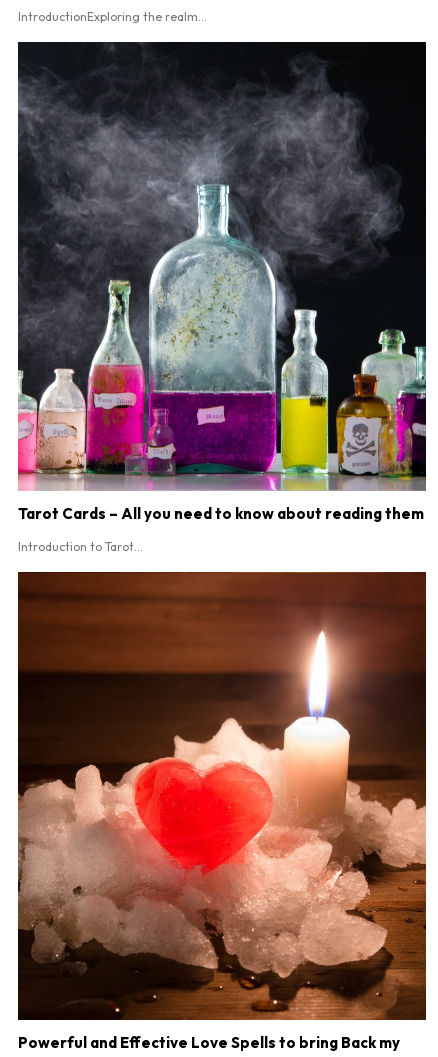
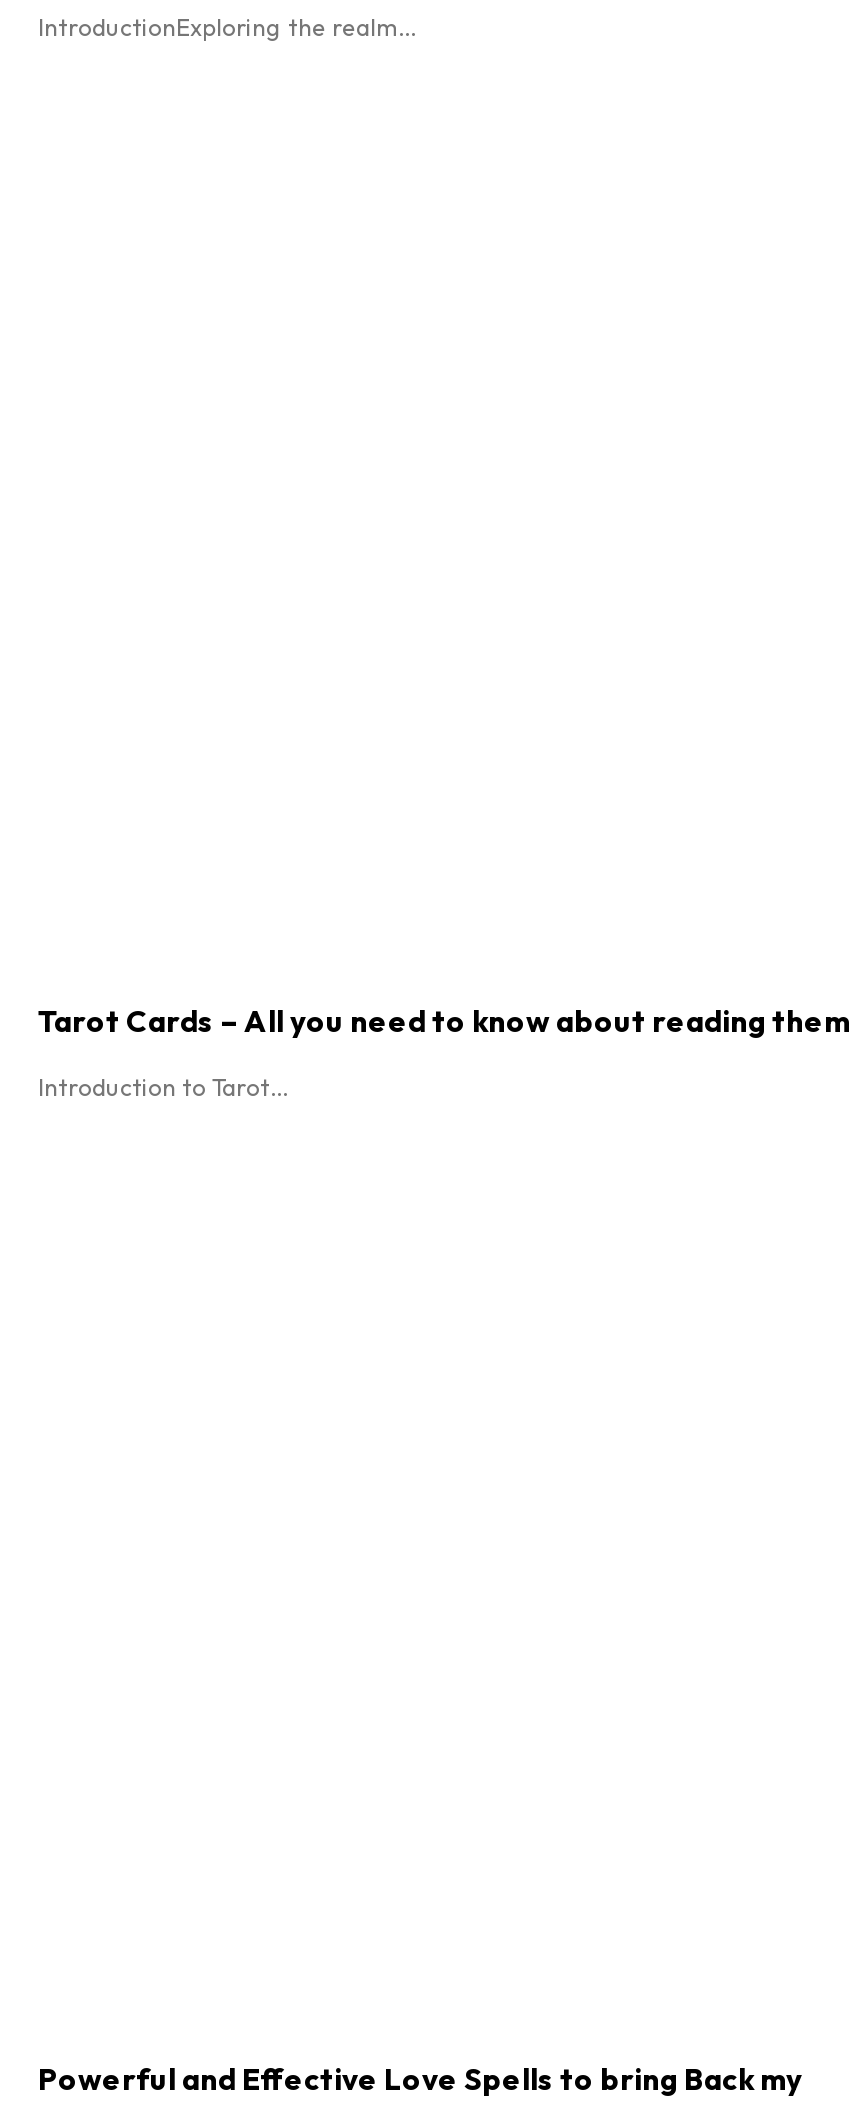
- [image]

- [image]
